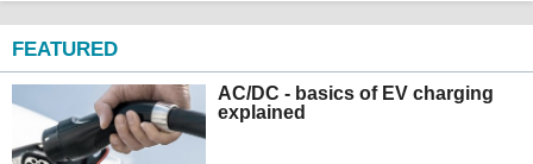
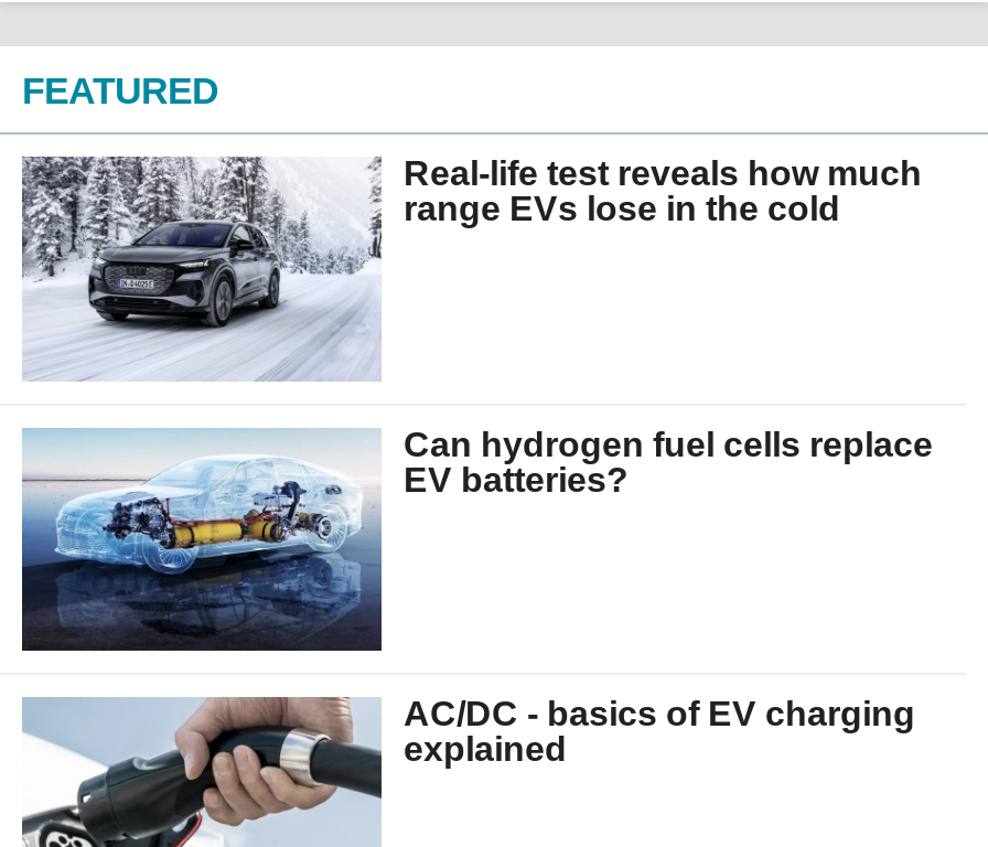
+ [image]
+ Real-life test reveals how much
+ range EVs lose in the cold

+ [image]
+ Can hydrogen fuel cells replace
+ EV batteries?
